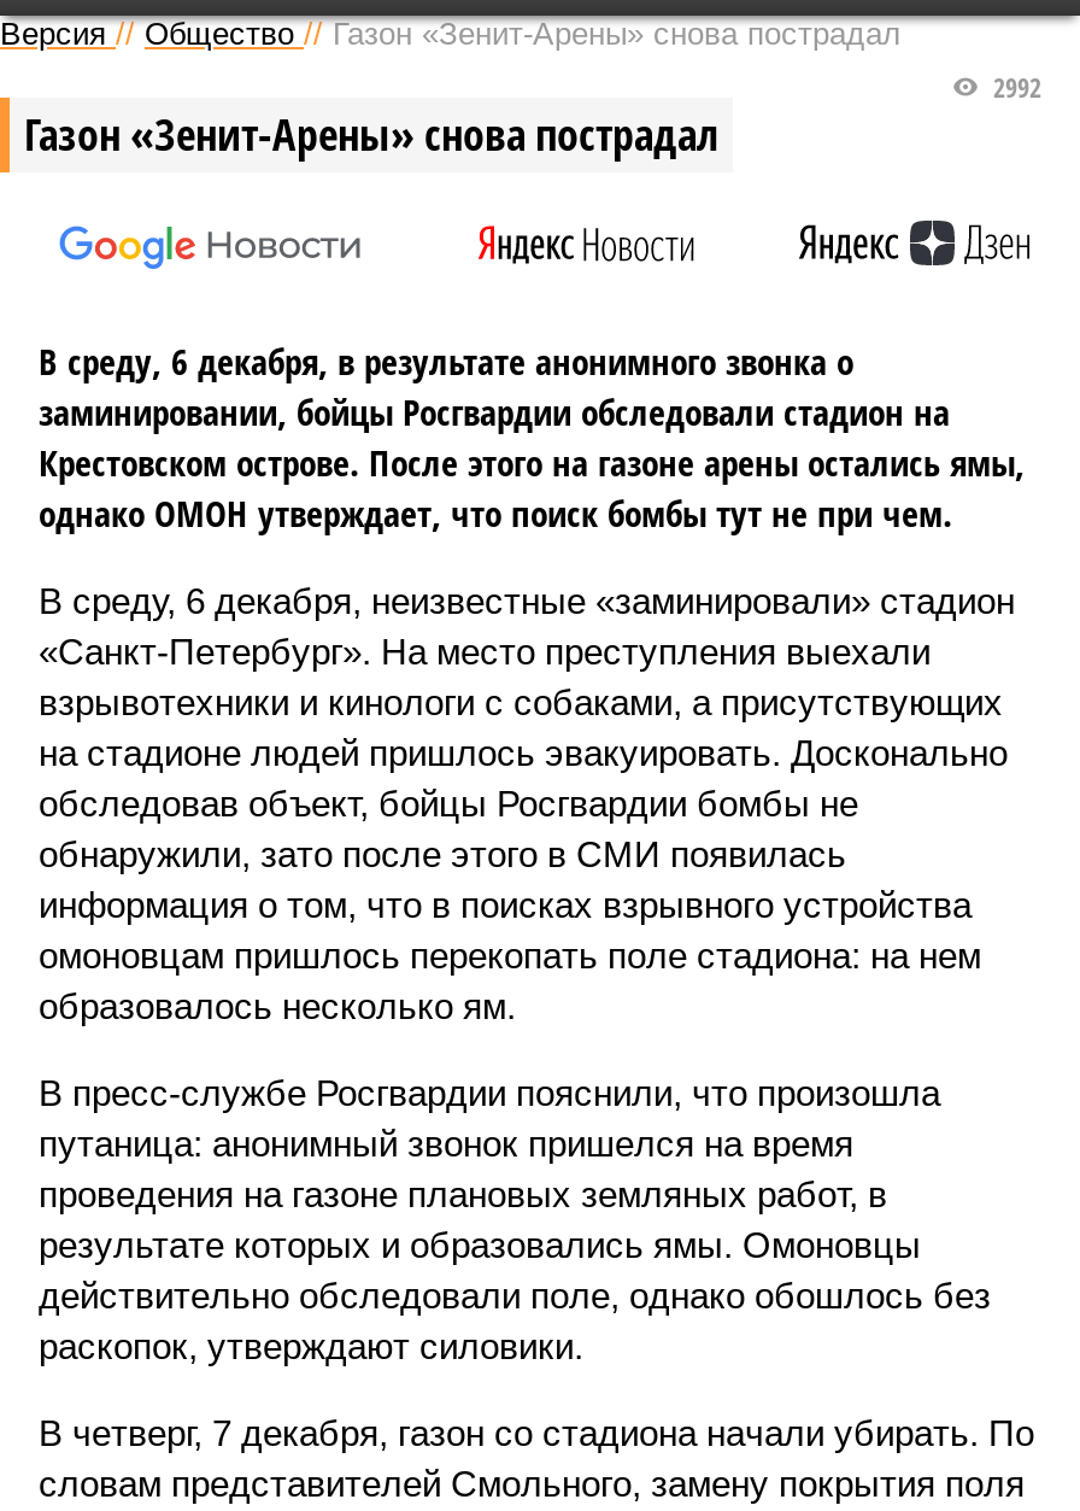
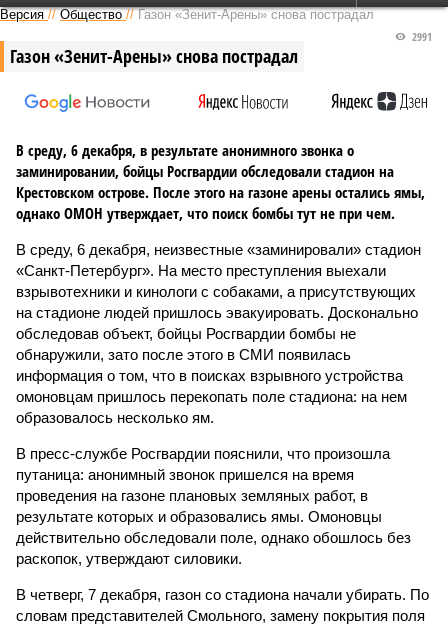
- 2992
+ 2991
